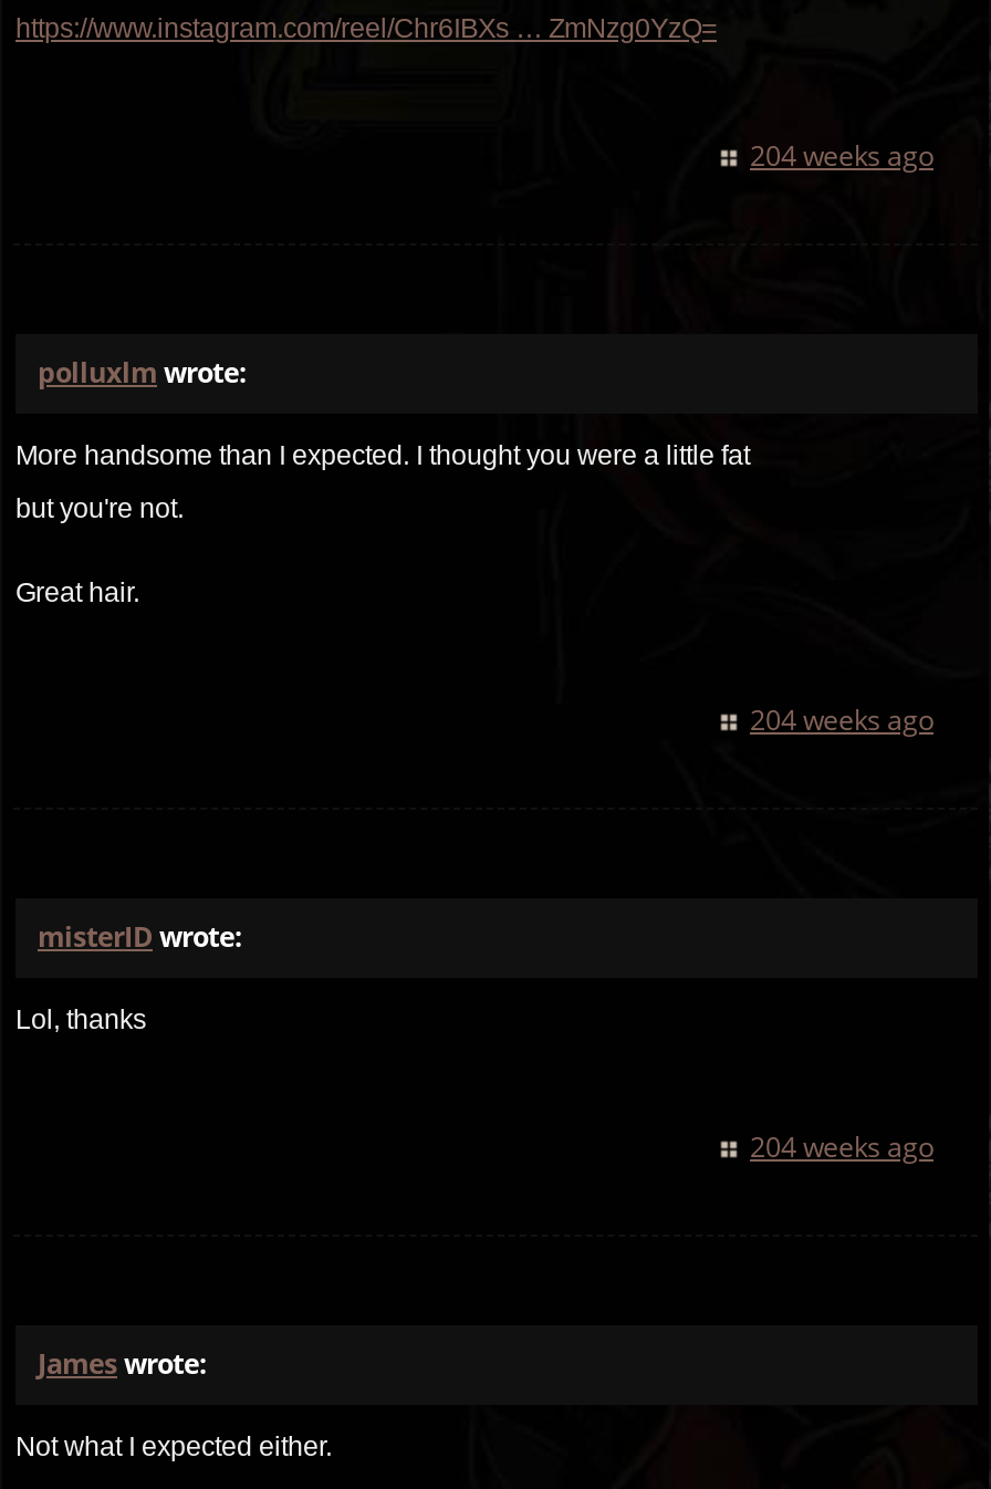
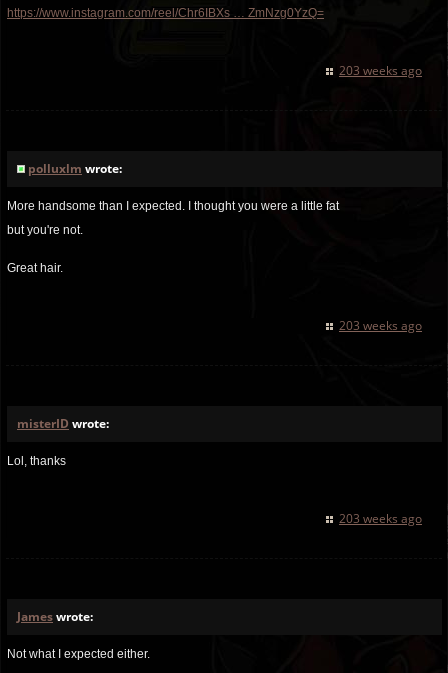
- 204 weeks ago
+ 203 weeks ago

- 204 weeks ago
+ 203 weeks ago

- 204 weeks ago
+ 203 weeks ago
